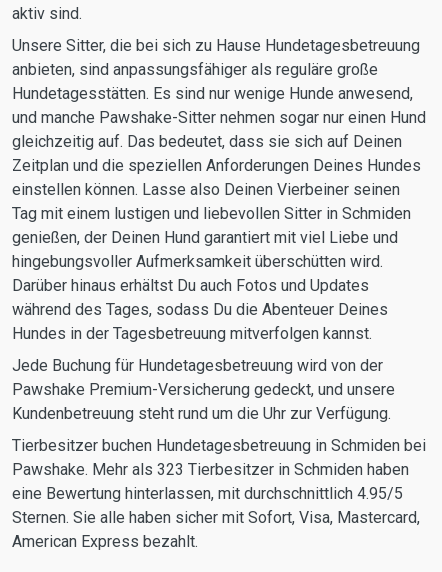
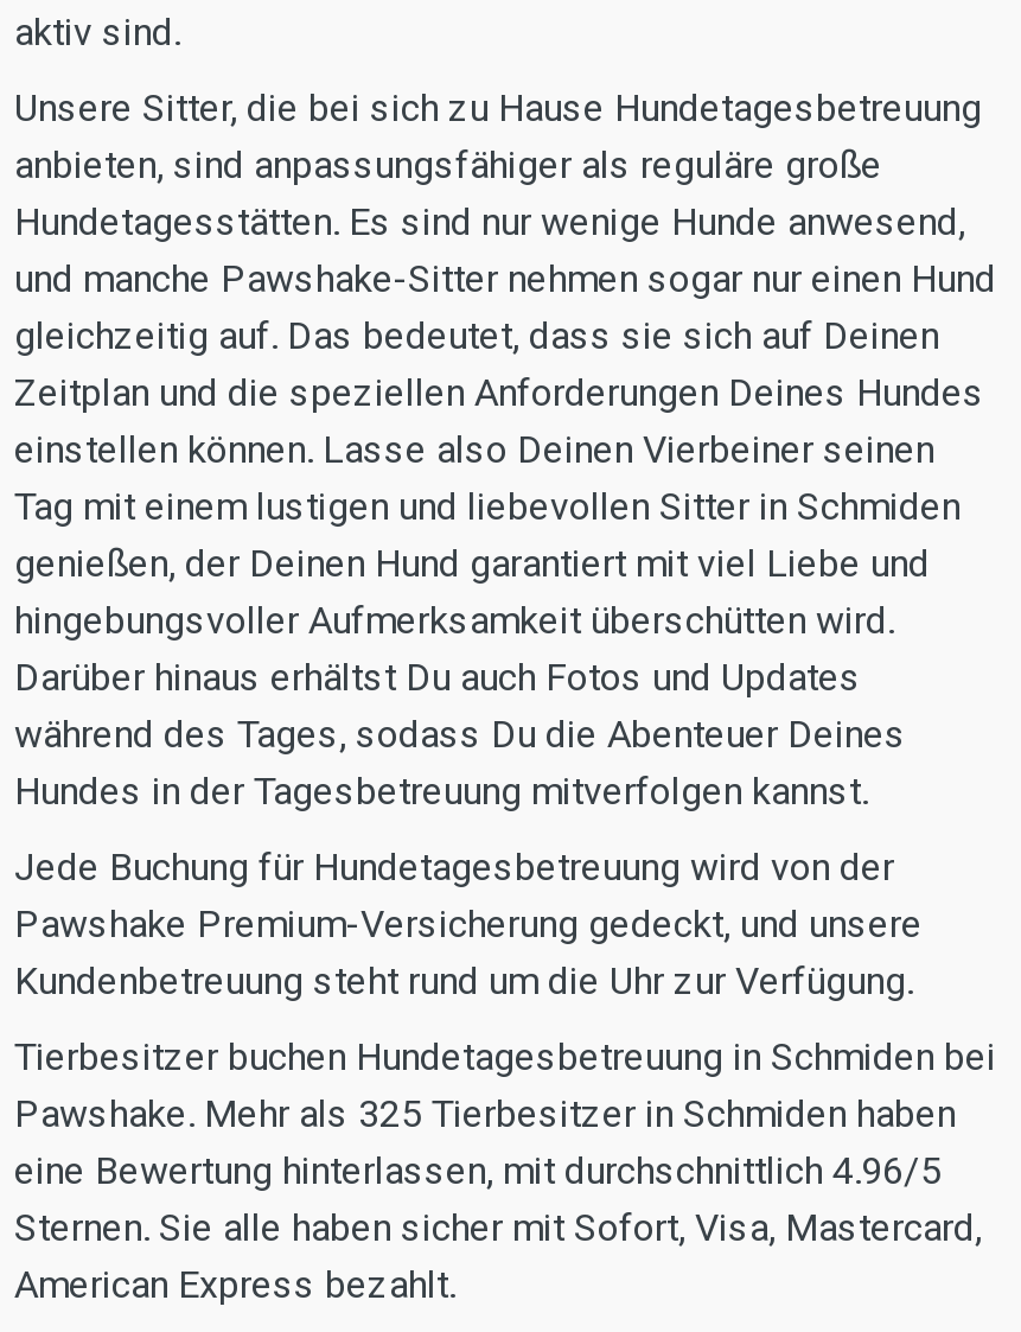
- Pawshake. Mehr als 323 Tierbesitzer in Schmiden haben
+ Pawshake. Mehr als 325 Tierbesitzer in Schmiden haben

- eine Bewertung hinterlassen, mit durchschnittlich 4.95/5
+ eine Bewertung hinterlassen, mit durchschnittlich 4.96/5
